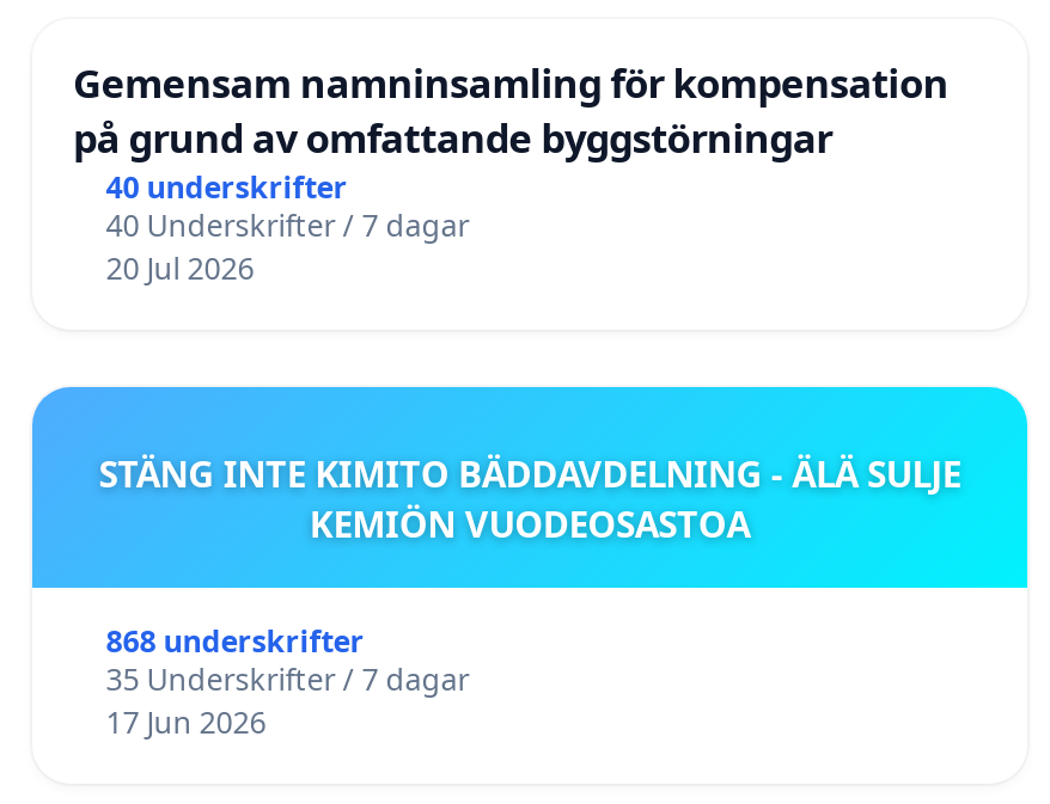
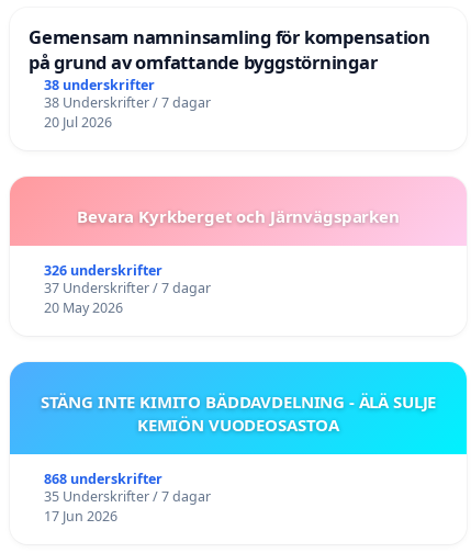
- 40 underskrifter
+ 38 underskrifter

- 40 Underskrifter / 7 dagar
+ 38 Underskrifter / 7 dagar

+ Bevara Kyrkberget och Järnvägsparken
+ 326 underskrifter
+ 37 Underskrifter / 7 dagar
+ 20 May 2026
